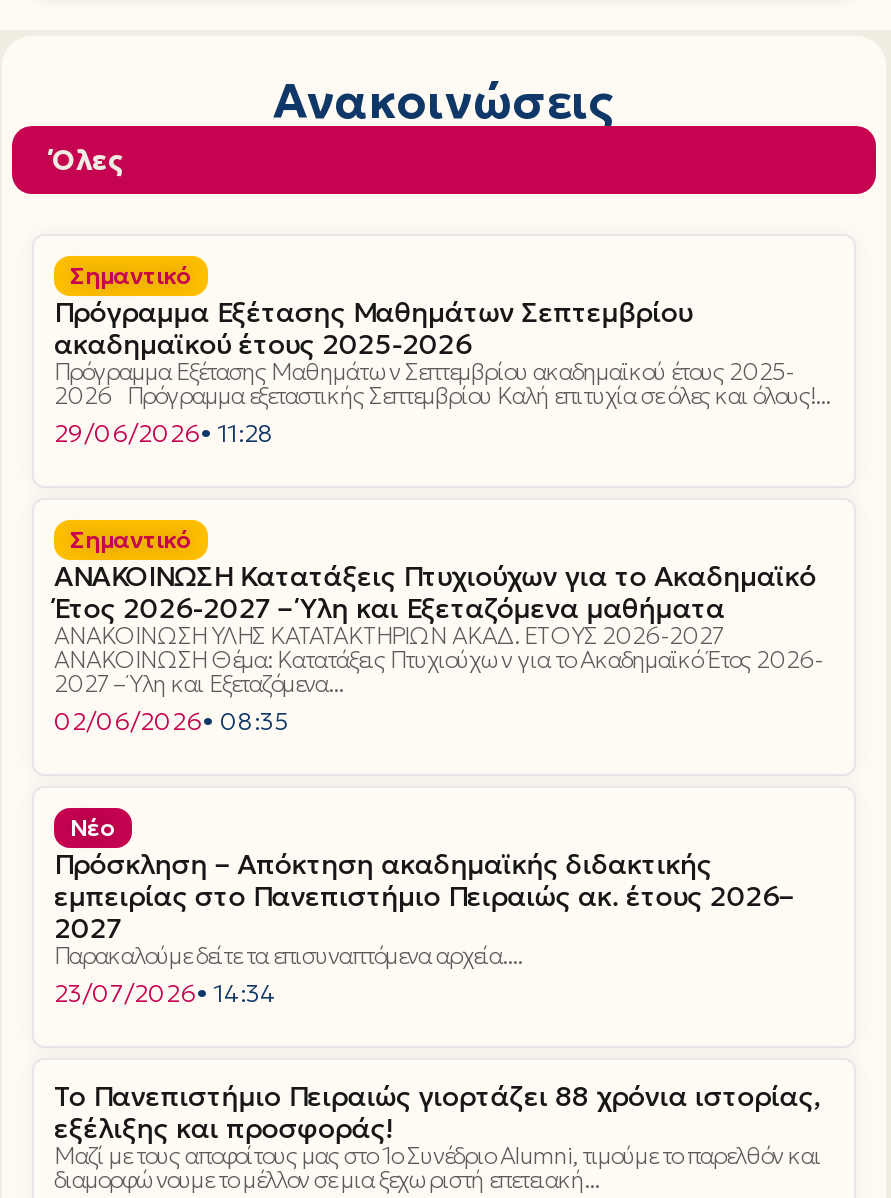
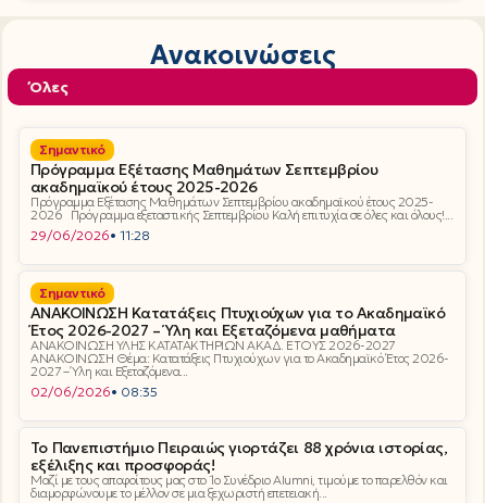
- Νέο
- Πρόσκληση – Απόκτηση ακαδημαϊκής διδακτικής
- εμπειρίας στο Πανεπιστήμιο Πειραιώς ακ. έτους 2026–
- 2027
- Παρακαλούμε δείτε τα επισυναπτόμενα αρχεία....
- 23/07/2026• 14:34
